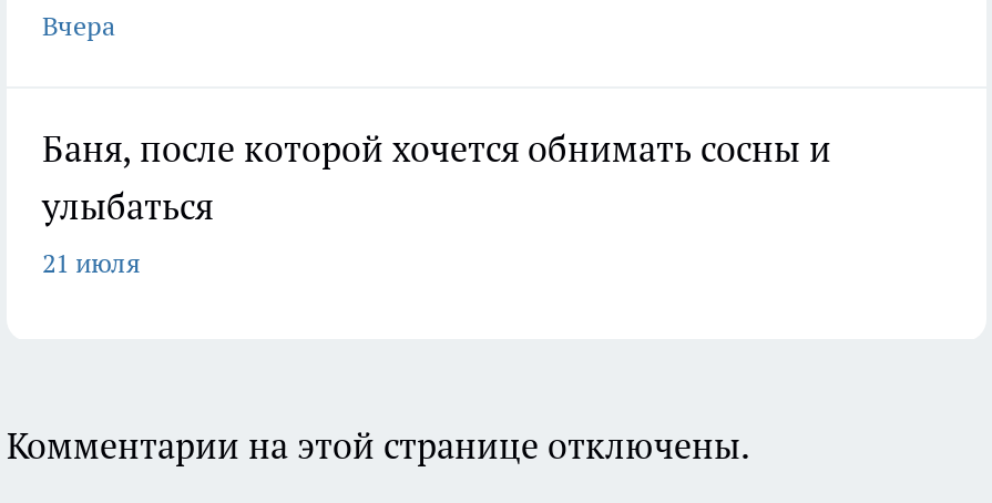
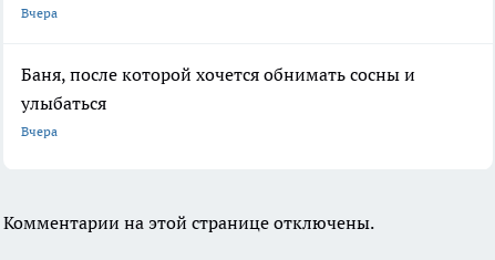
- 21 июля
+ Вчера
